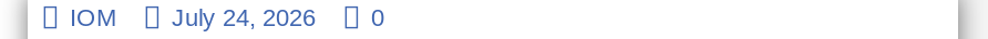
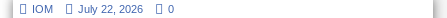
- July 24, 2026
+ July 22, 2026
